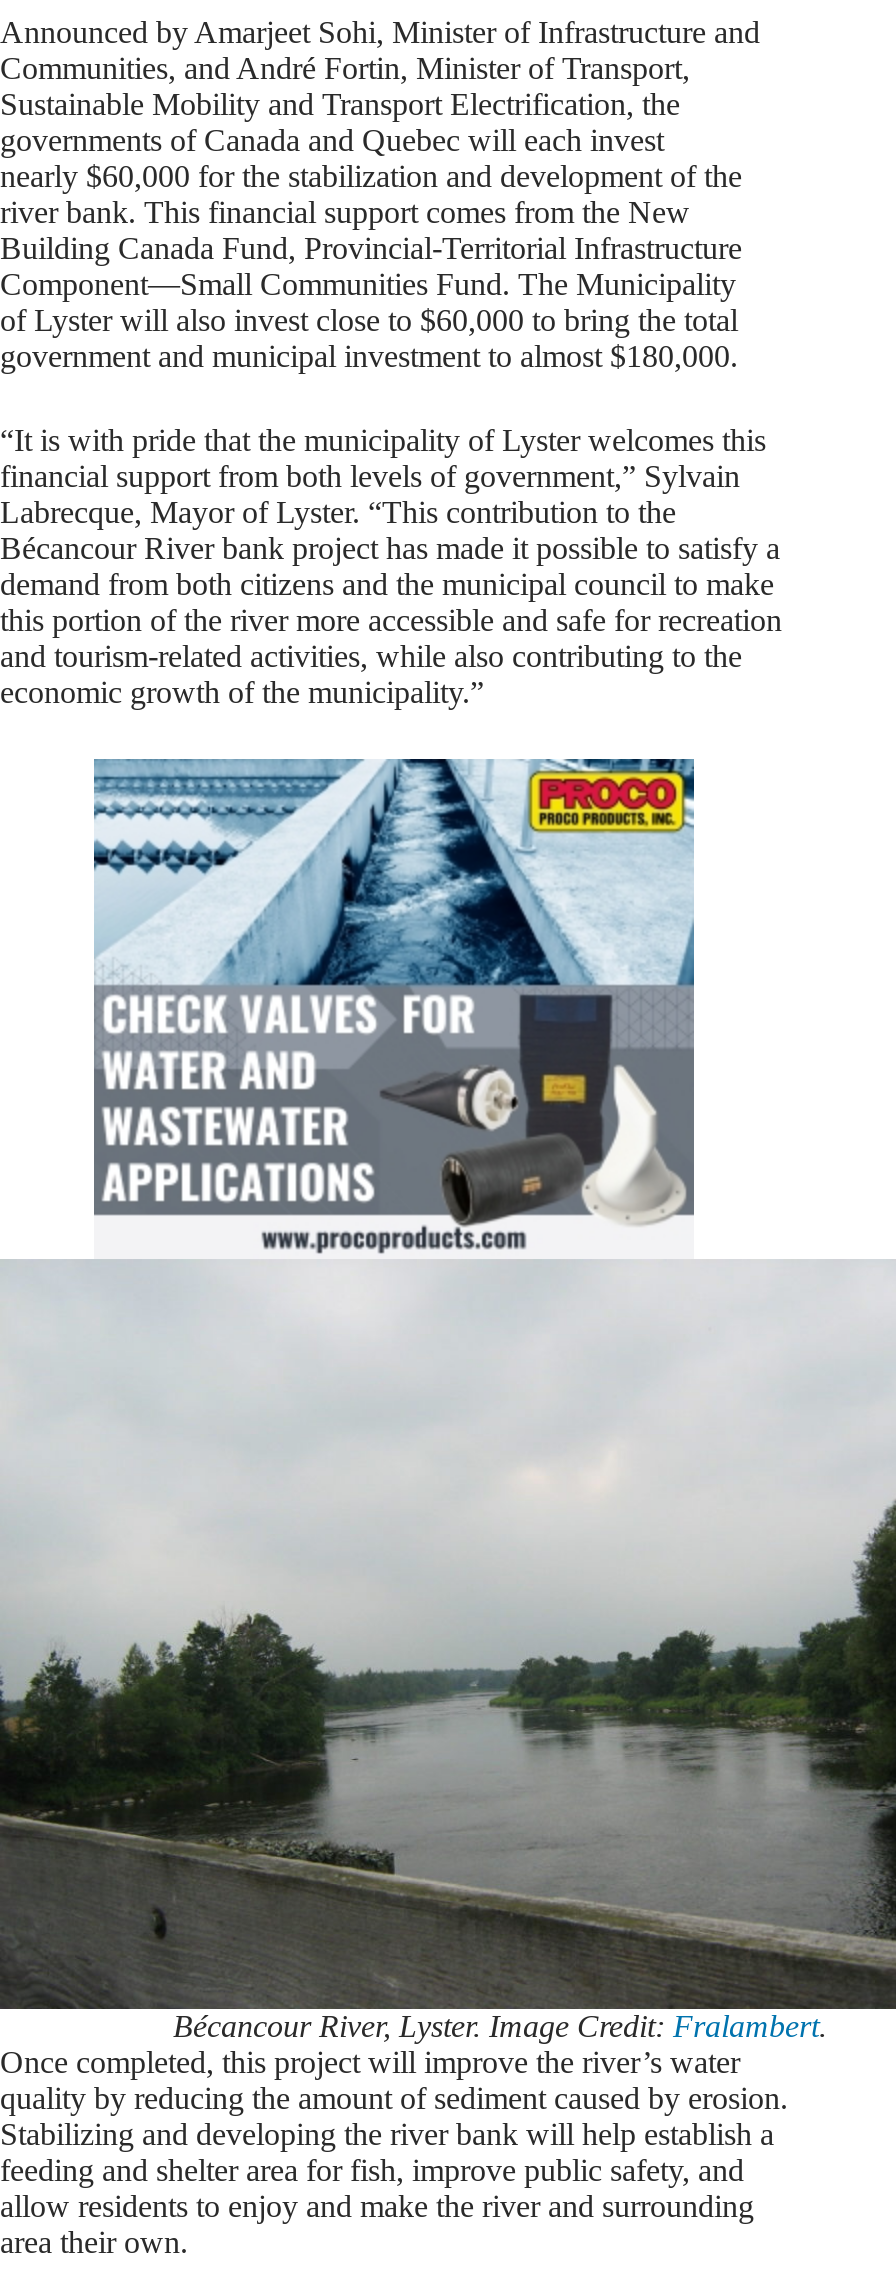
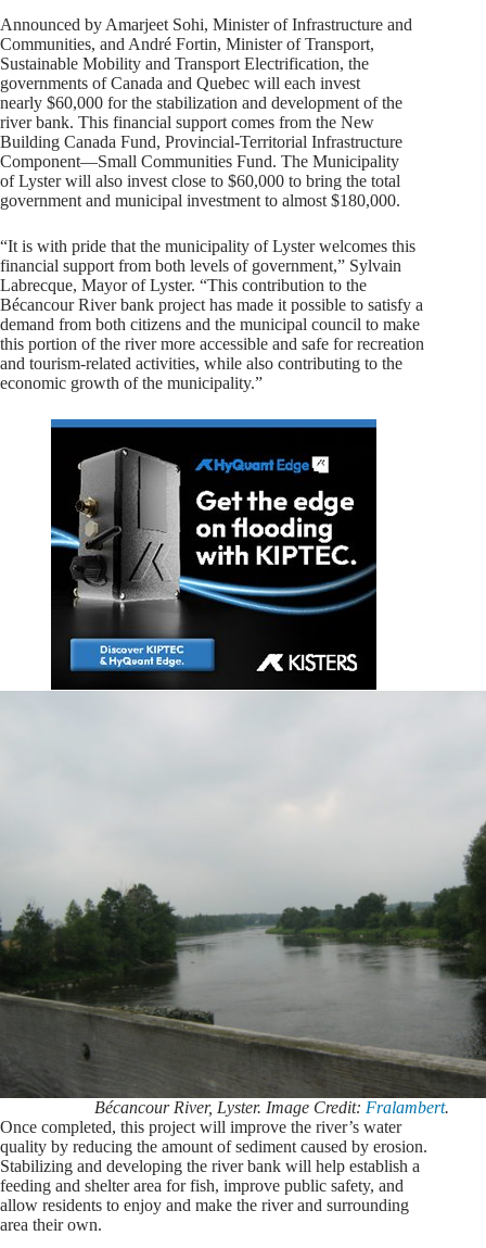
- [image]
+ [image]
